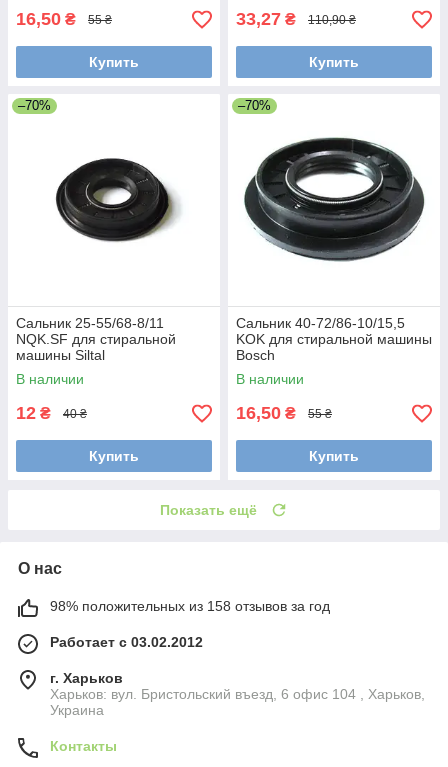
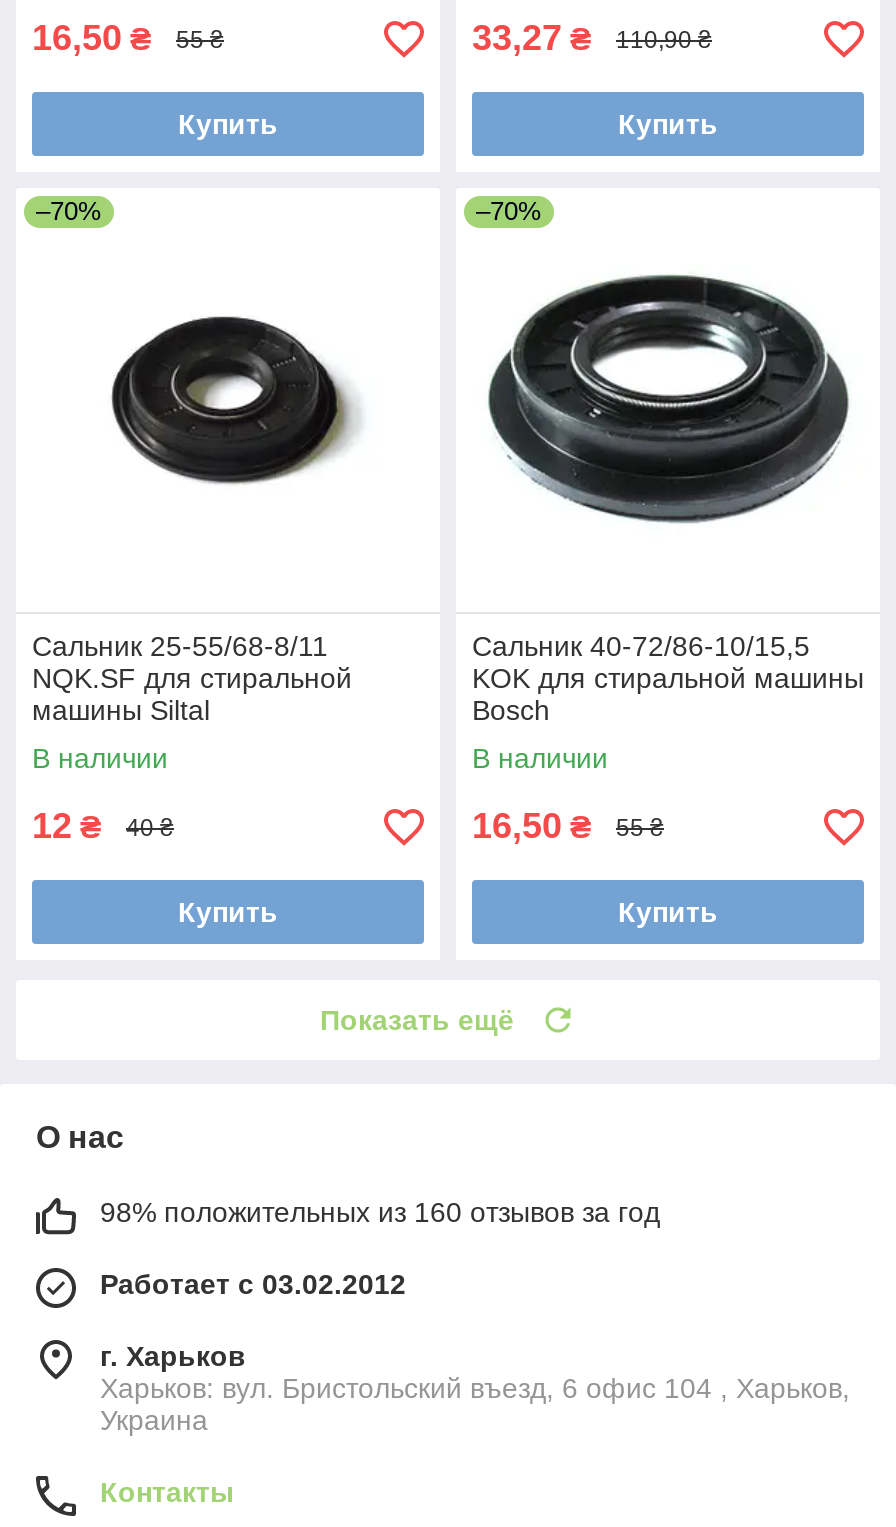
- 98% положительных из 158 отзывов за год
+ 98% положительных из 160 отзывов за год
